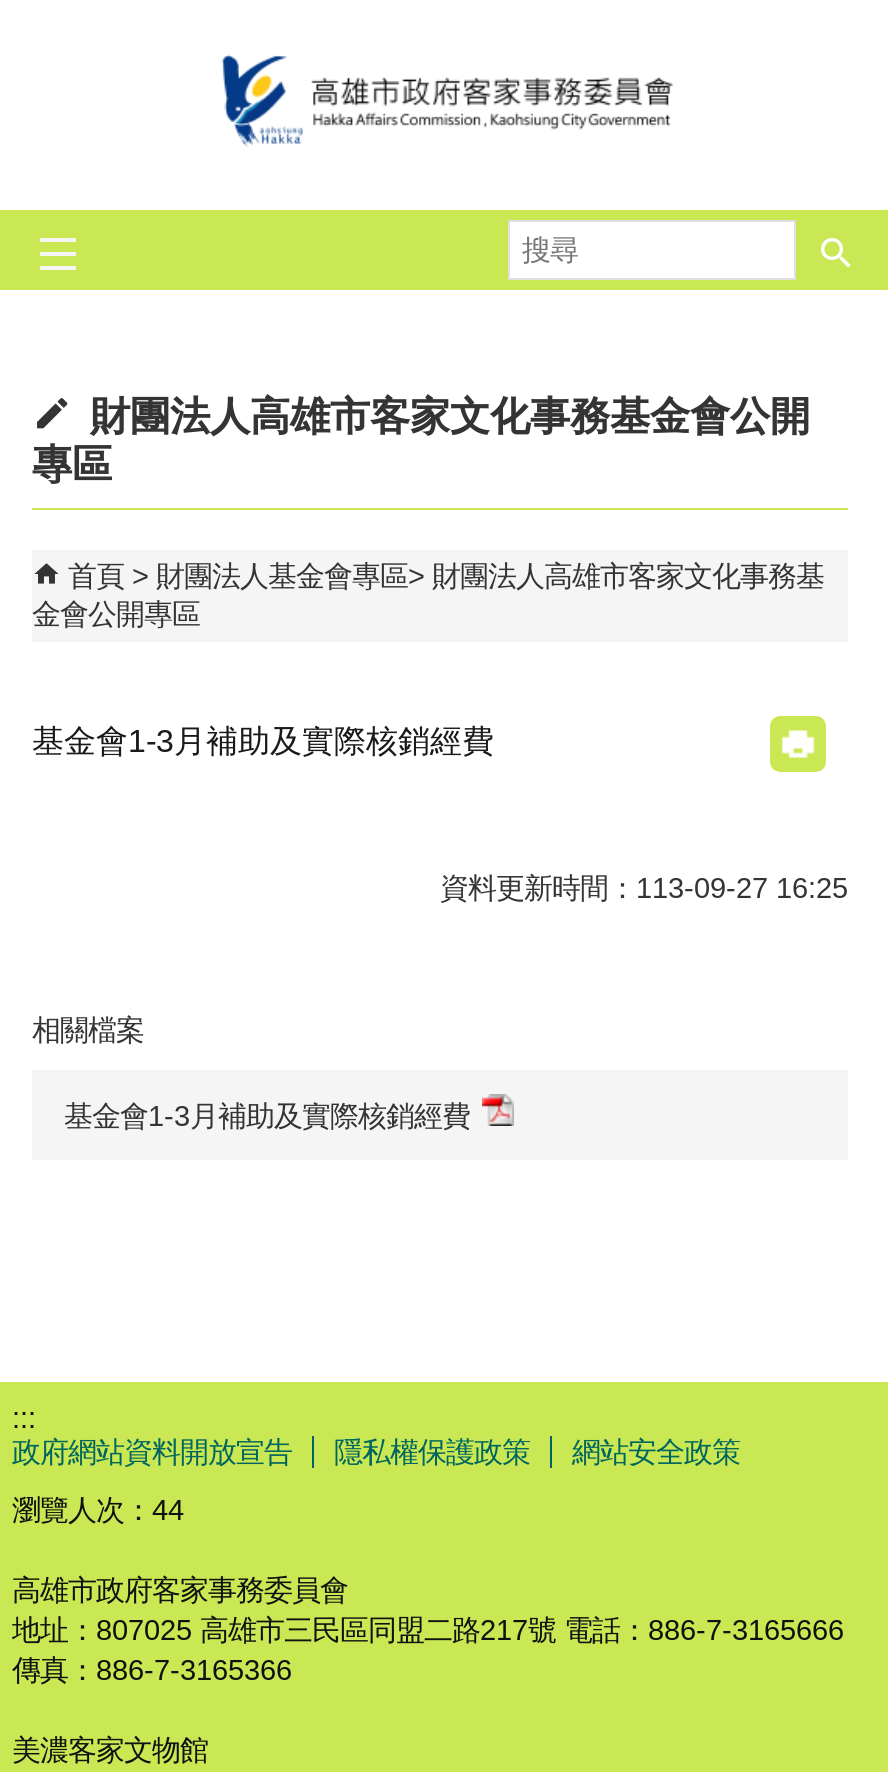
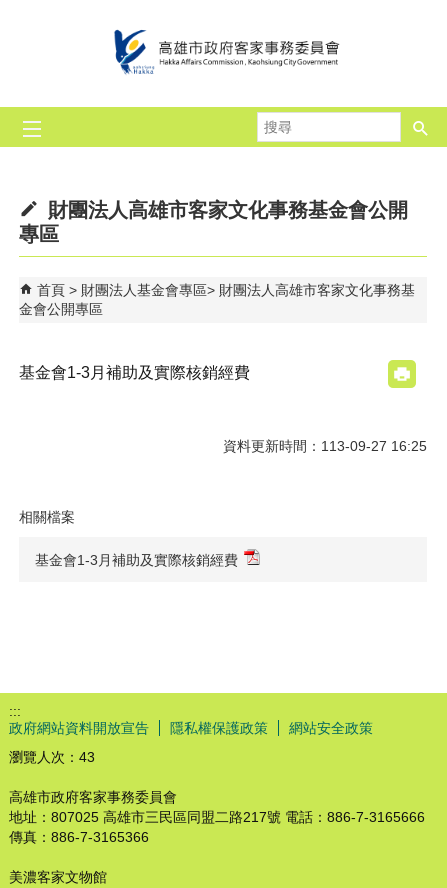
- 瀏覽人次：44
+ 瀏覽人次：43
